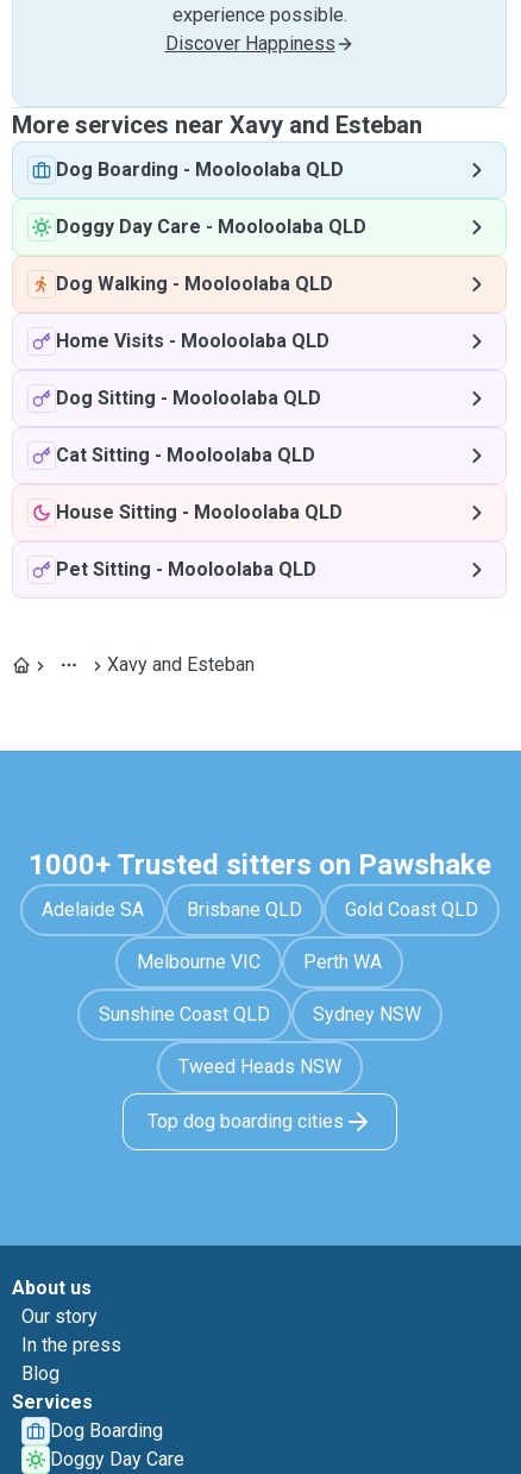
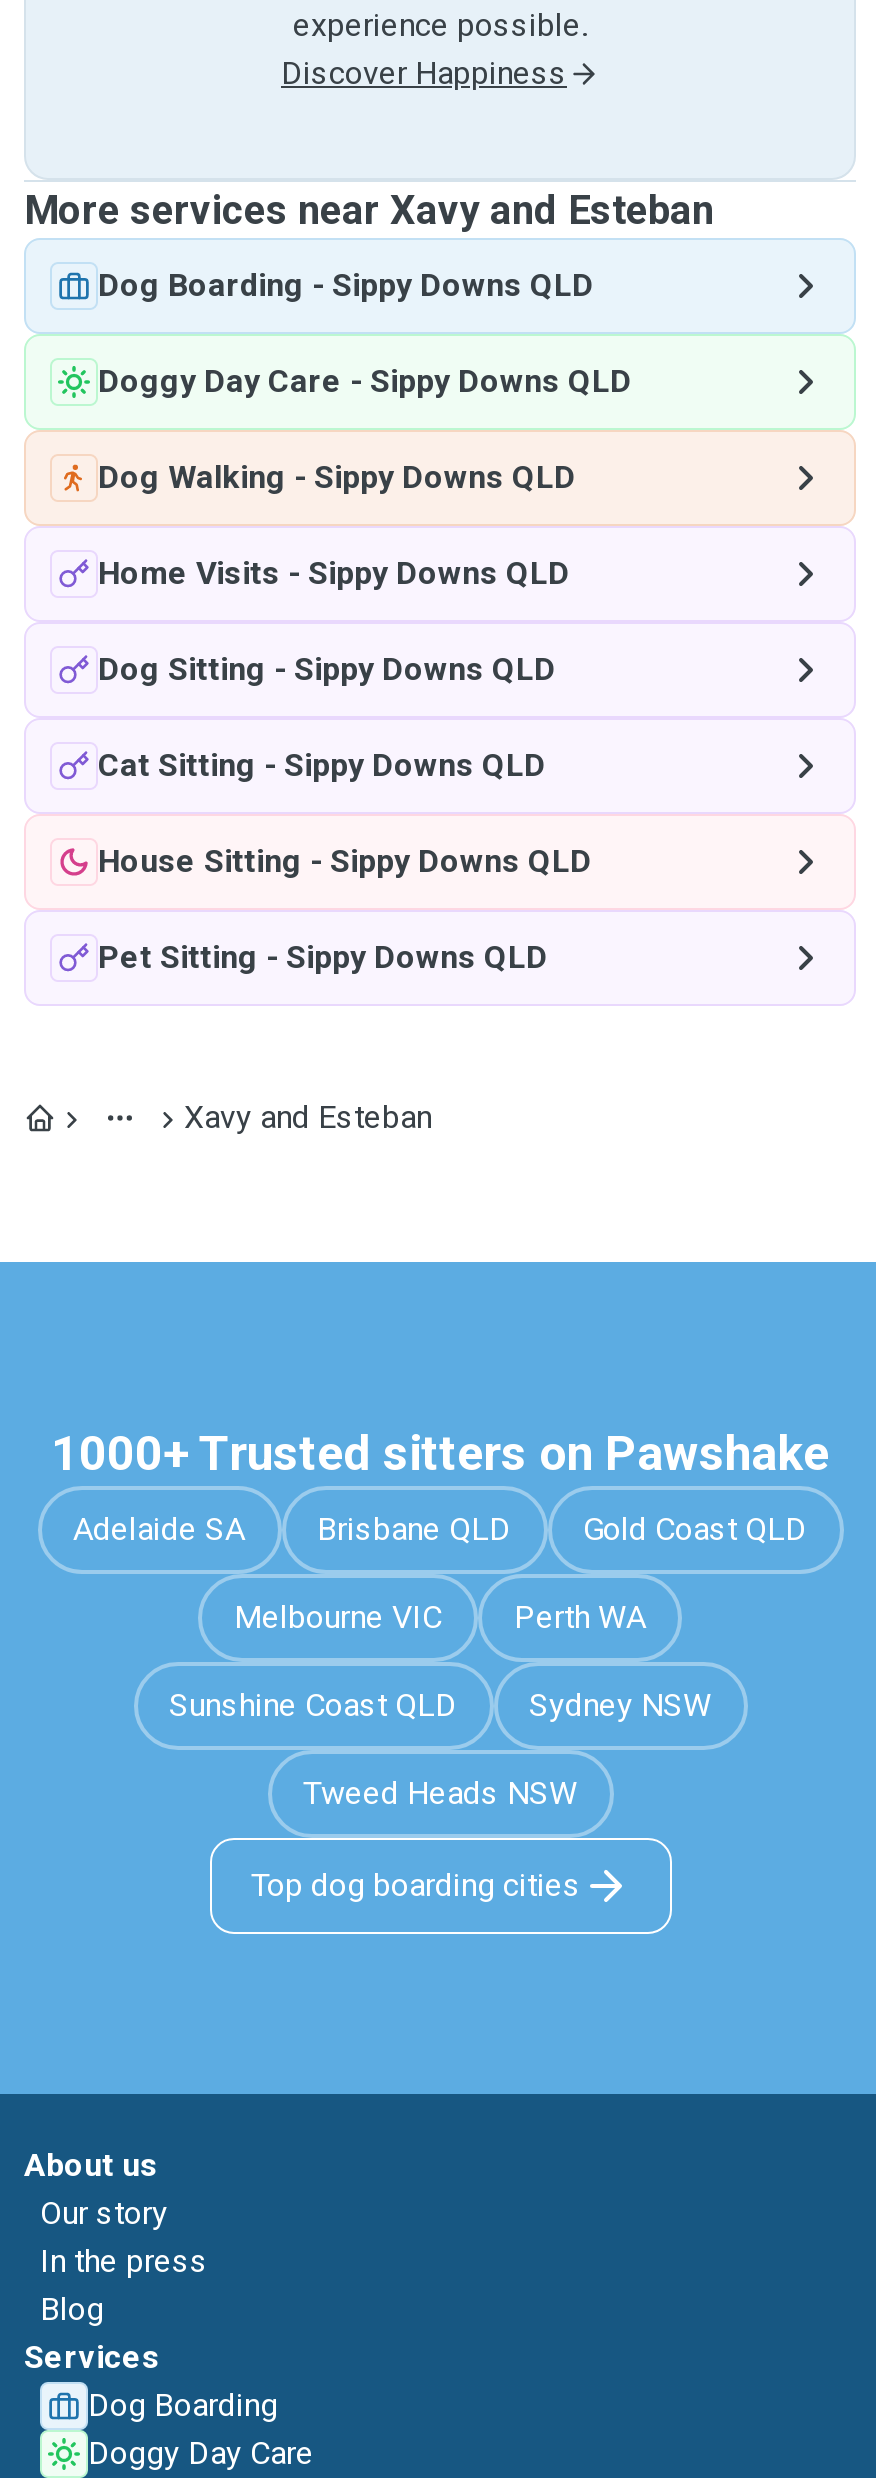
- Dog Boarding - Mooloolaba QLD
+ Dog Boarding - Sippy Downs QLD

- Doggy Day Care - Mooloolaba QLD
+ Doggy Day Care - Sippy Downs QLD

- Dog Walking - Mooloolaba QLD
+ Dog Walking - Sippy Downs QLD

- Home Visits - Mooloolaba QLD
+ Home Visits - Sippy Downs QLD

- Dog Sitting - Mooloolaba QLD
+ Dog Sitting - Sippy Downs QLD

- Cat Sitting - Mooloolaba QLD
+ Cat Sitting - Sippy Downs QLD

- House Sitting - Mooloolaba QLD
+ House Sitting - Sippy Downs QLD

- Pet Sitting - Mooloolaba QLD
+ Pet Sitting - Sippy Downs QLD
